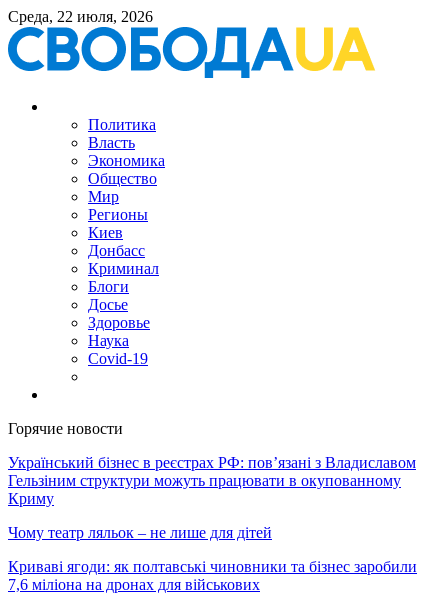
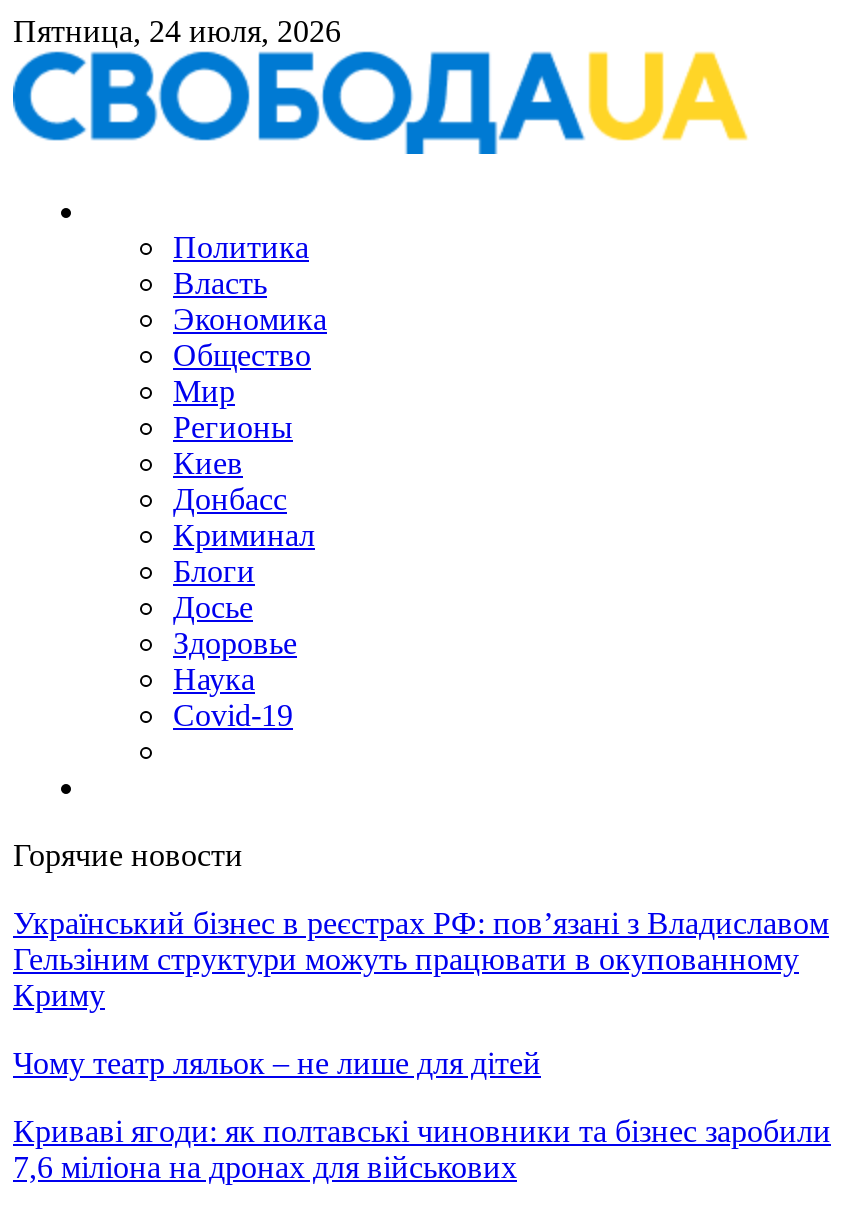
- Среда, 22 июля, 2026
+ Пятница, 24 июля, 2026
